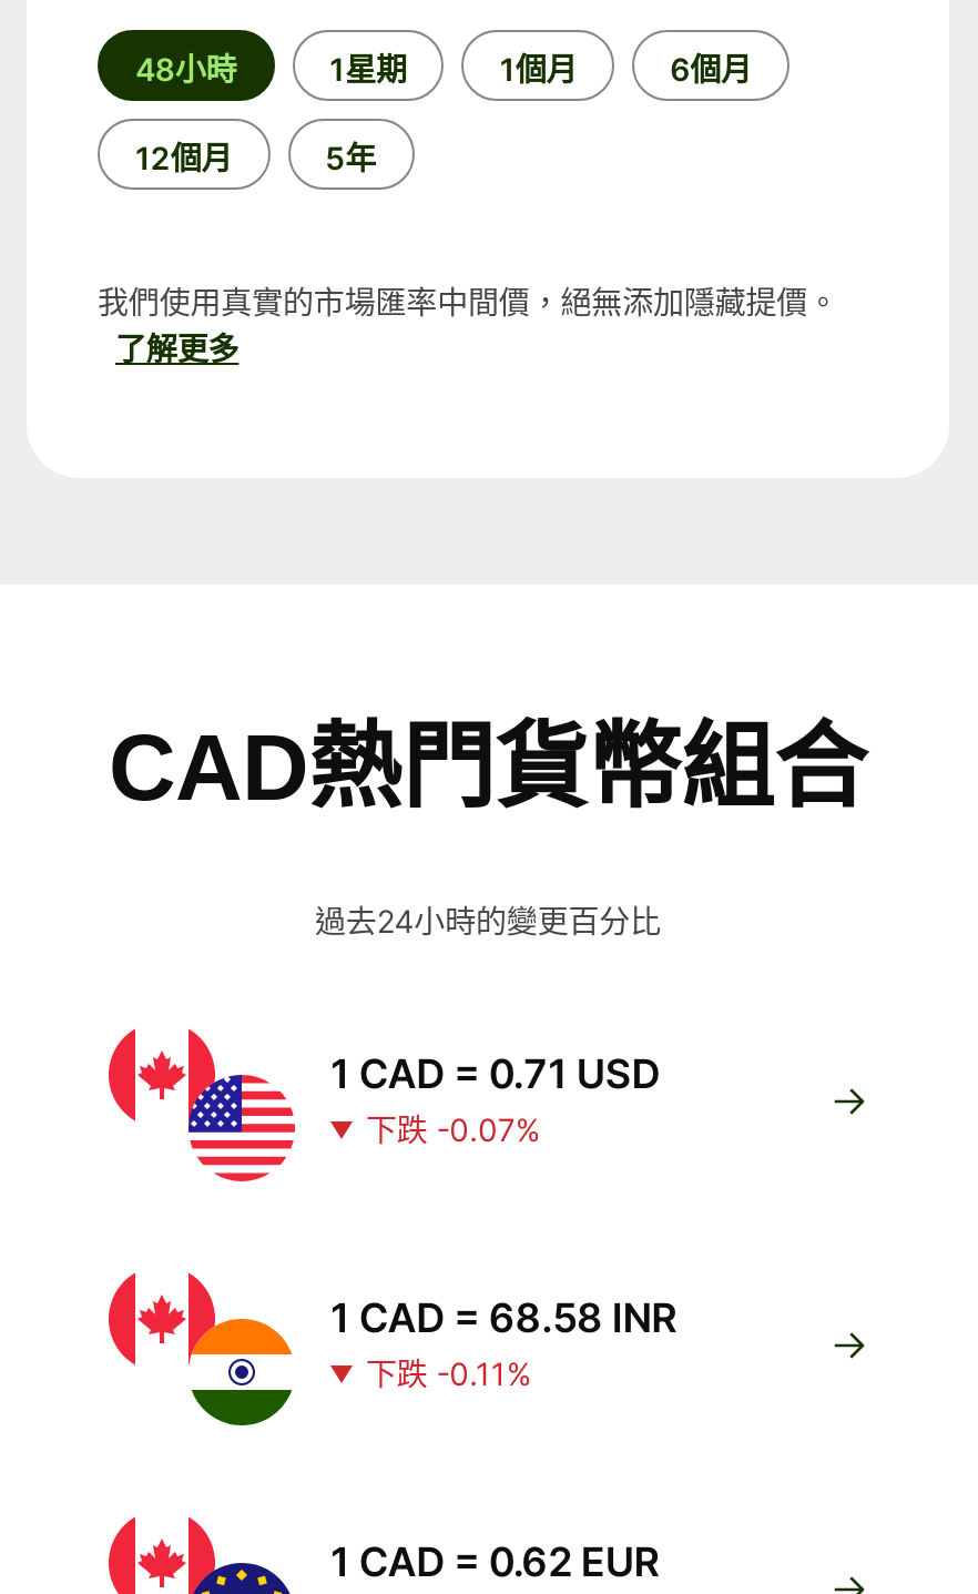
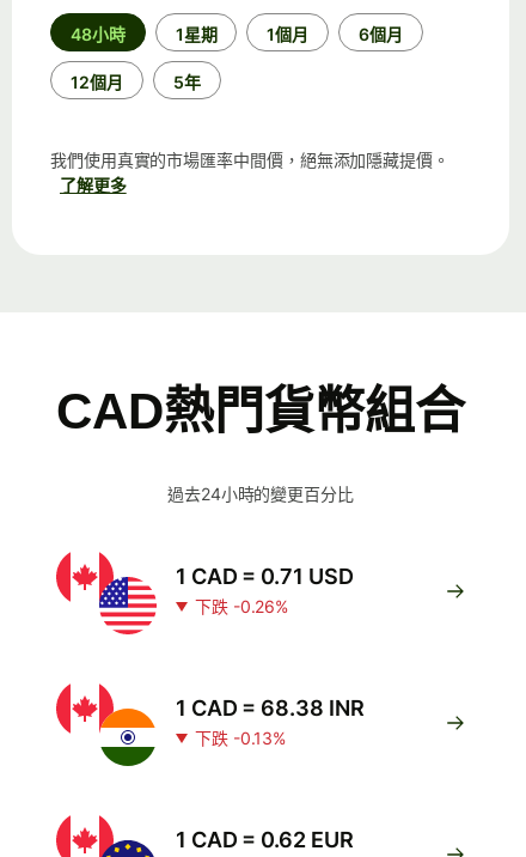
- 下跌 -0.07%
+ 下跌 -0.26%

- 1 CAD = 68.58 INR
+ 1 CAD = 68.38 INR

- 下跌 -0.11%
+ 下跌 -0.13%
